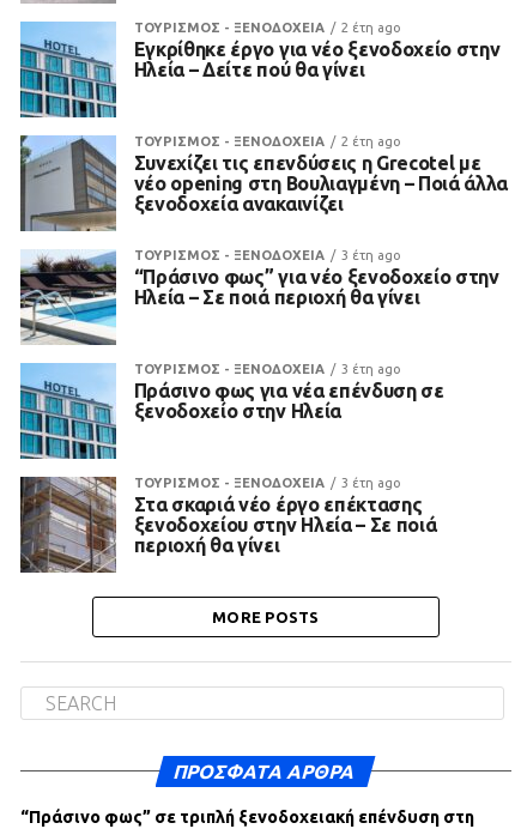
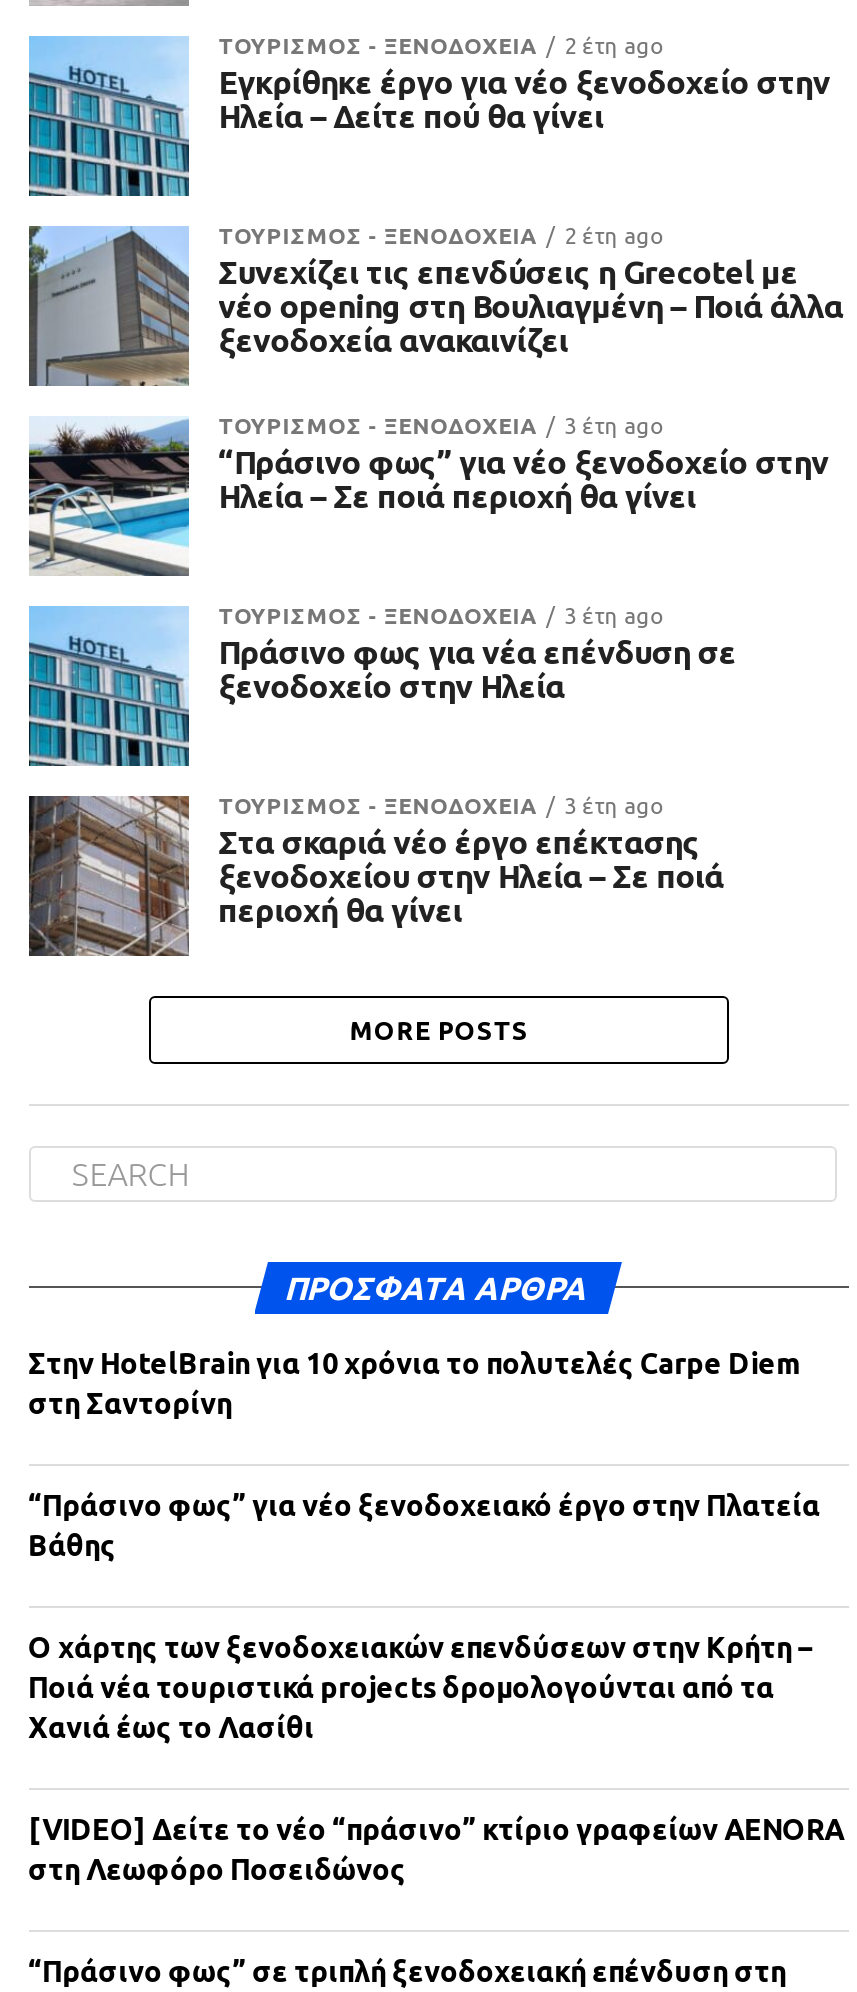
+ Στην HotelBrain για 10 χρόνια το πολυτελές Carpe Diem
+ στη Σαντορίνη
+ “Πράσινο φως” για νέο ξενοδοχειακό έργο στην Πλατεία
+ Βάθης
+ Ο χάρτης των ξενοδοχειακών επενδύσεων στην Κρήτη –
+ Ποιά νέα τουριστικά projects δρομολογούνται από τα
+ Χανιά έως το Λασίθι
+ [VIDEO] Δείτε το νέο “πράσινο” κτίριο γραφείων AENORA
+ στη Λεωφόρο Ποσειδώνος
